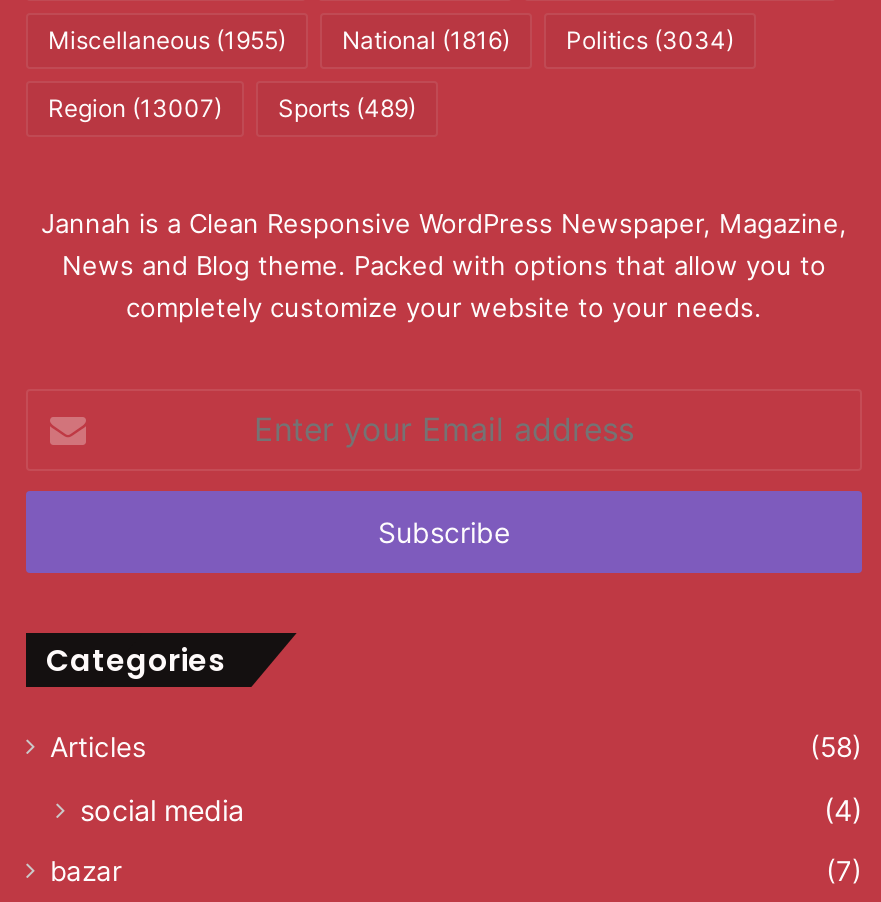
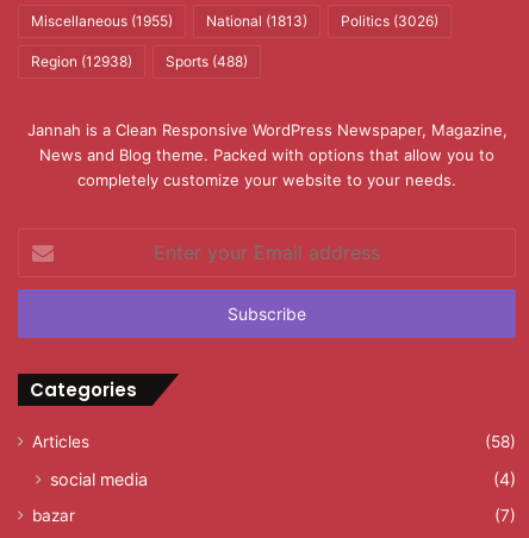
- National (1816)
+ National (1813)

- Politics (3034)
+ Politics (3026)

- Region (13007)
+ Region (12938)

- Sports (489)
+ Sports (488)
